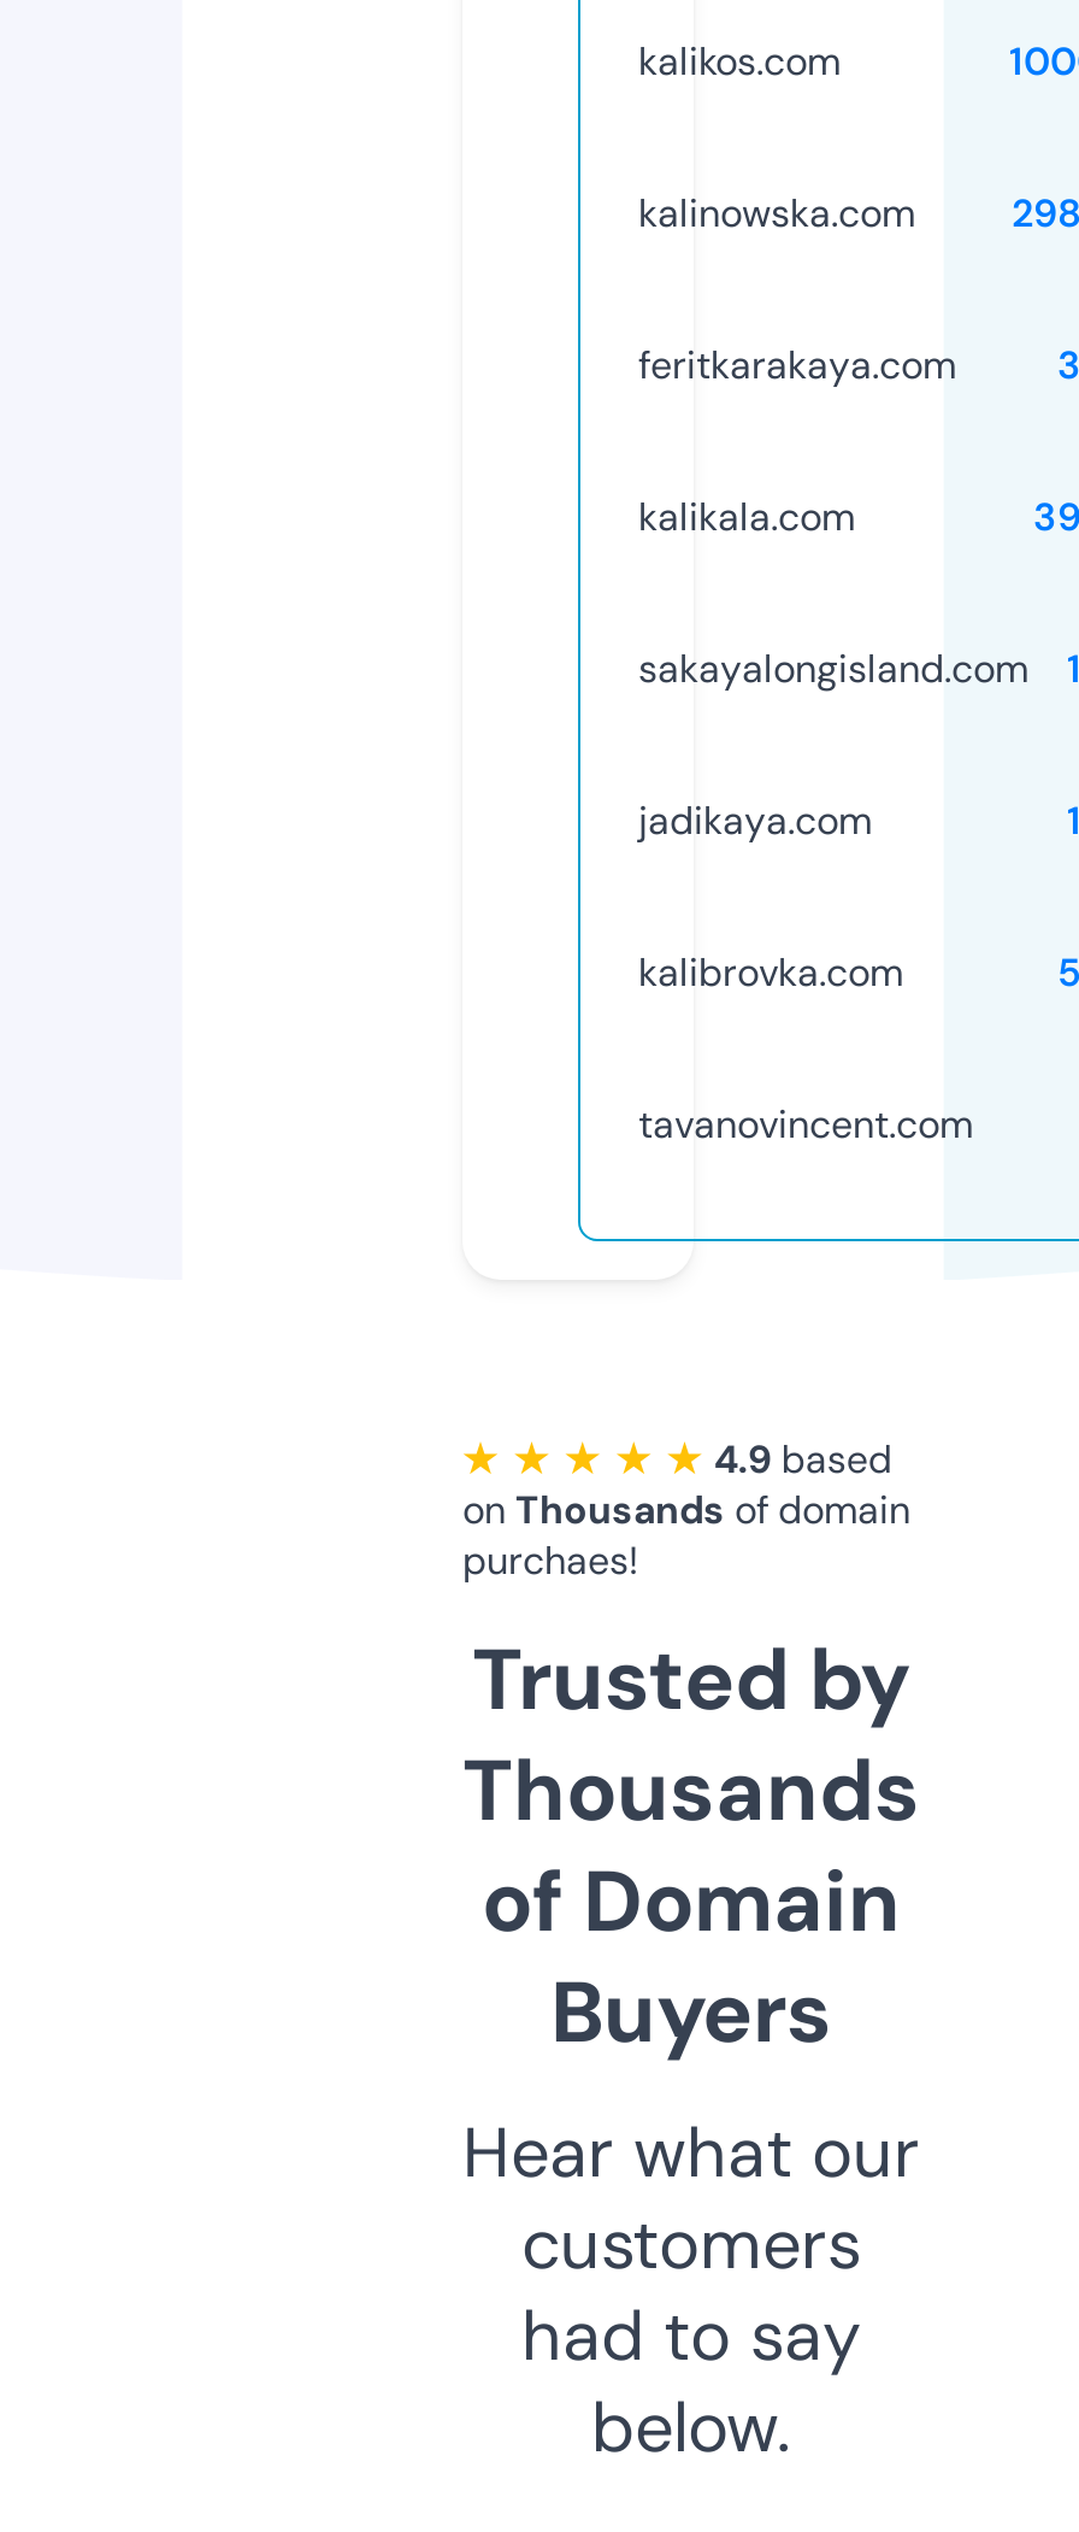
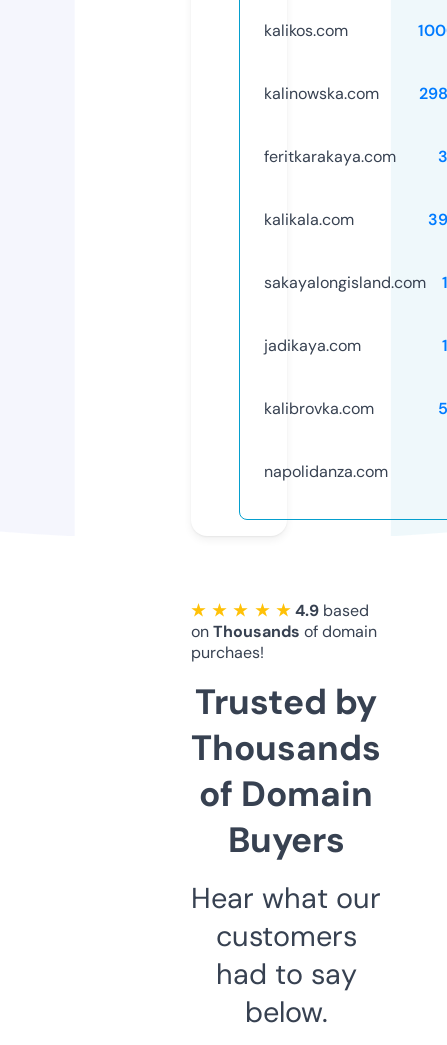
- tavanovincent.com
+ napolidanza.com
